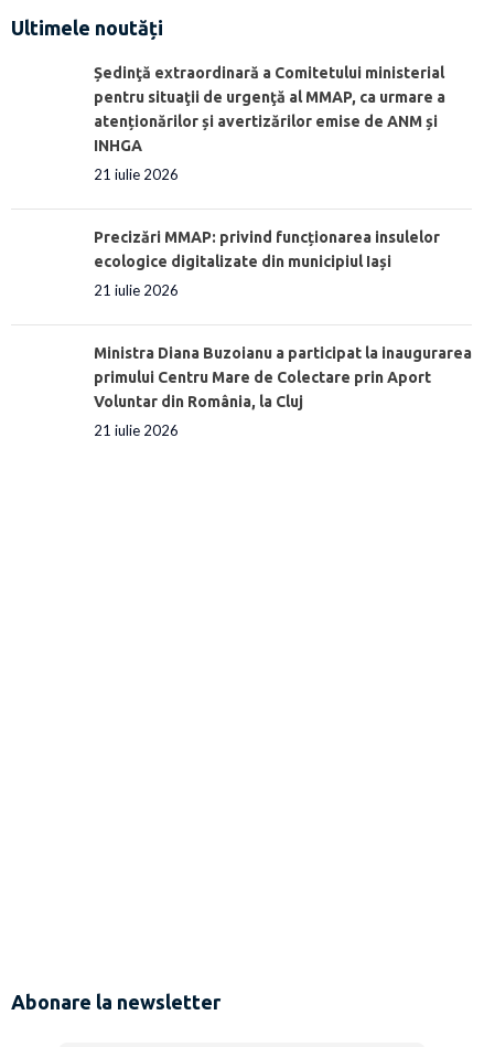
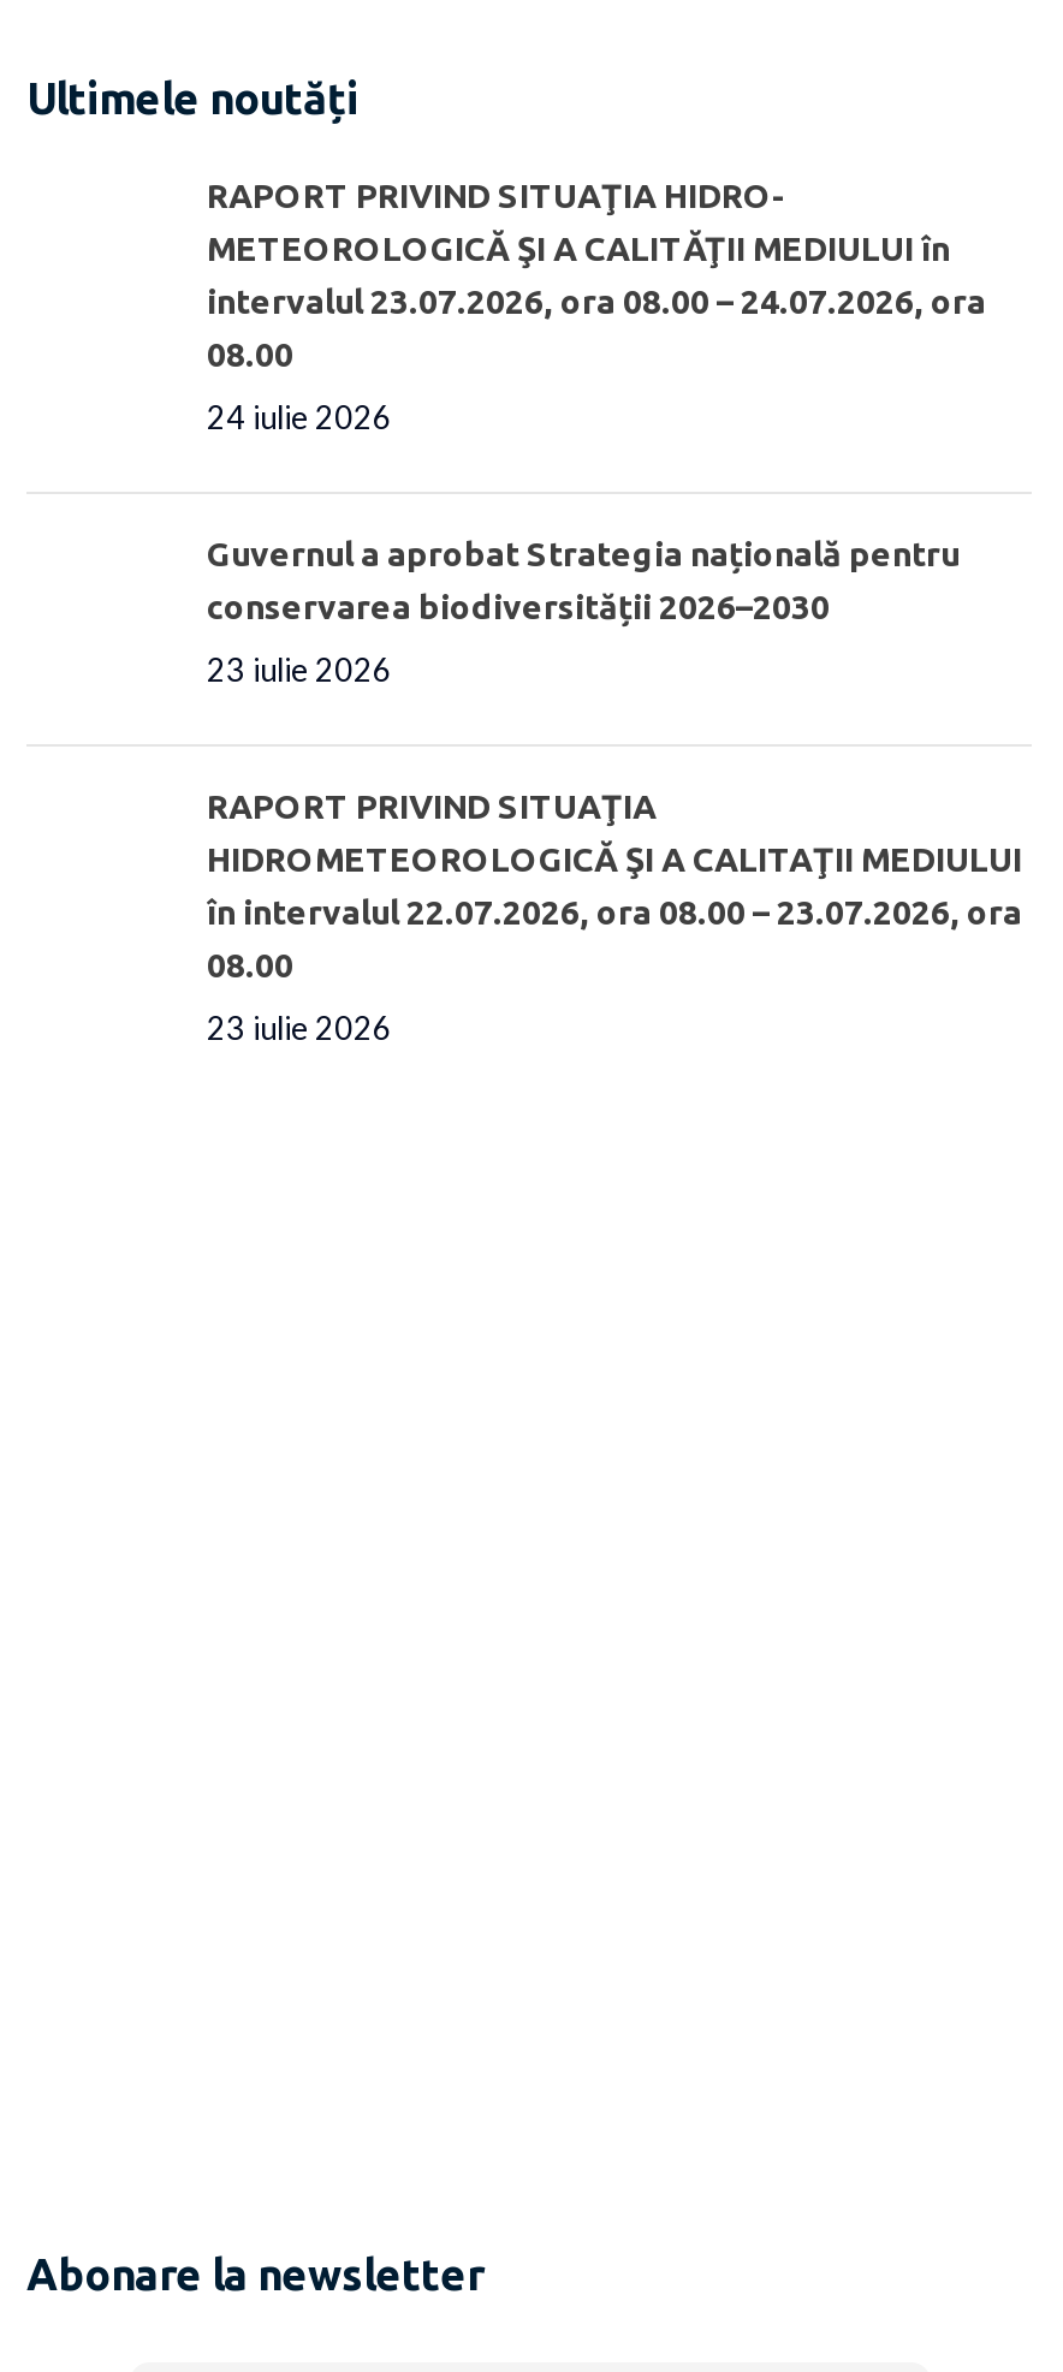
- Ședinţă extraordinară a Comitetului ministerial
- pentru situaţii de urgenţă al MMAP, ca urmare a
- atenționărilor și avertizărilor emise de ANM și
- INHGA
+ RAPORT PRIVIND SITUAŢIA HIDRO-
+ METEOROLOGICĂ ŞI A CALITĂŢII MEDIULUI în
+ intervalul 23.07.2026, ora 08.00 – 24.07.2026, ora
+ 08.00

- 21 iulie 2026
+ 24 iulie 2026

- Precizări MMAP: privind funcționarea insulelor
- ecologice digitalizate din municipiul Iași
+ Guvernul a aprobat Strategia națională pentru
+ conservarea biodiversității 2026–2030

- 21 iulie 2026
+ 23 iulie 2026

- Ministra Diana Buzoianu a participat la inaugurarea
- primului Centru Mare de Colectare prin Aport
- Voluntar din România, la Cluj
+ RAPORT PRIVIND SITUAŢIA
+ HIDROMETEOROLOGICĂ ŞI A CALITAŢII MEDIULUI
+ în intervalul 22.07.2026, ora 08.00 – 23.07.2026, ora
+ 08.00

- 21 iulie 2026
+ 23 iulie 2026
